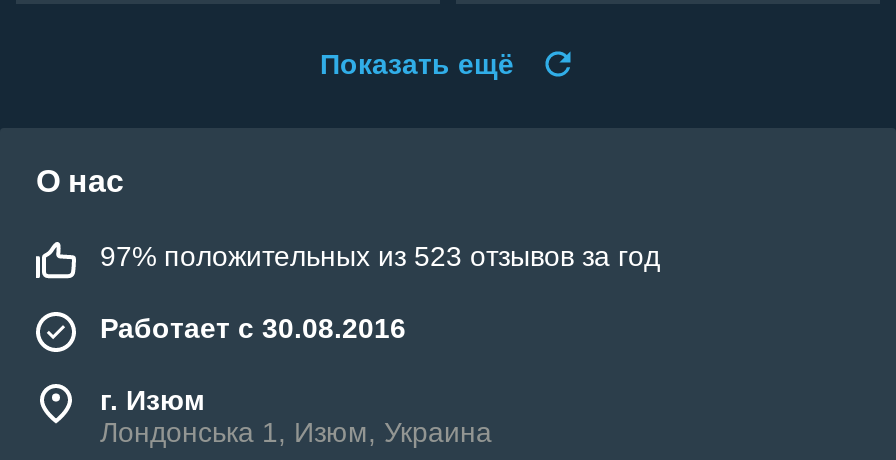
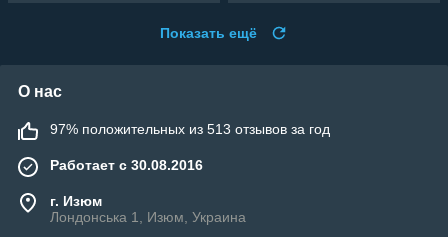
- 97% положительных из 523 отзывов за год
+ 97% положительных из 513 отзывов за год
